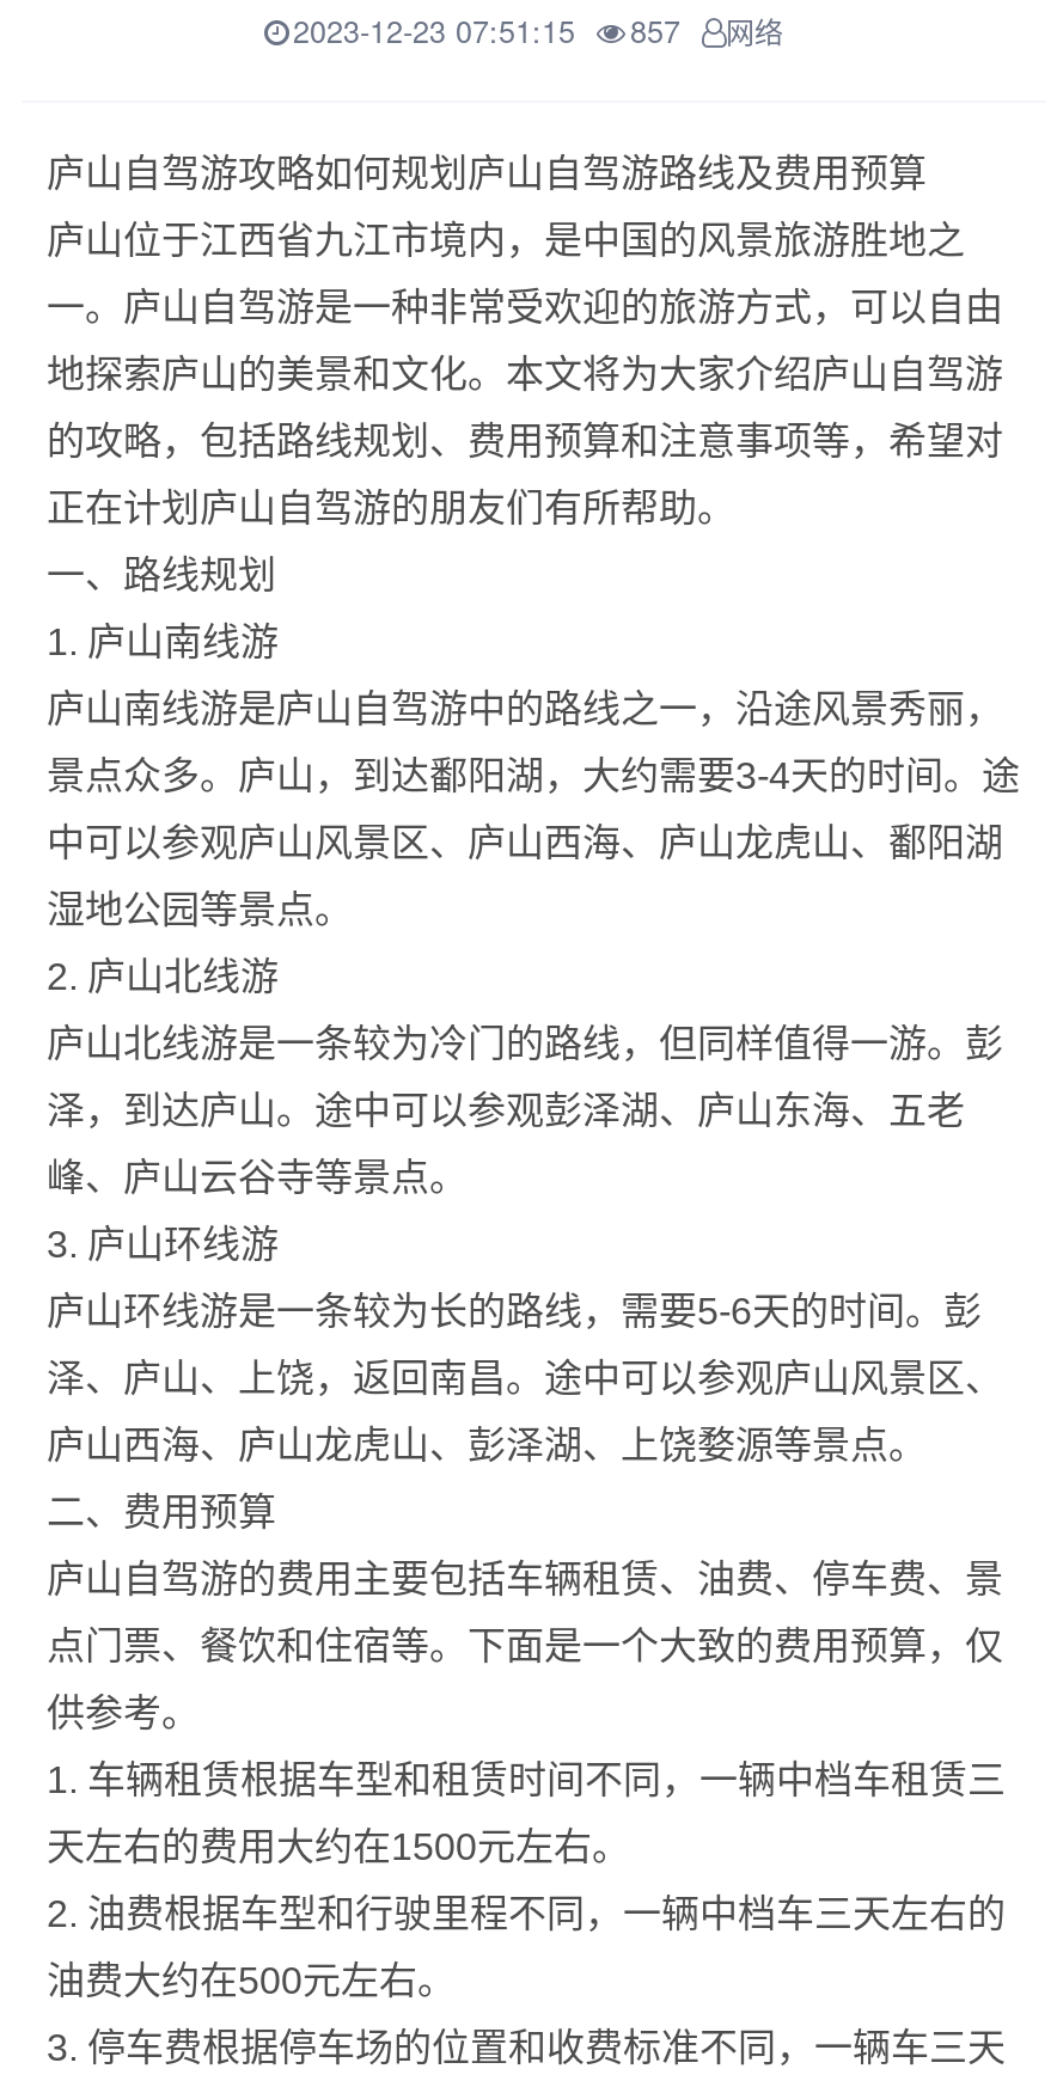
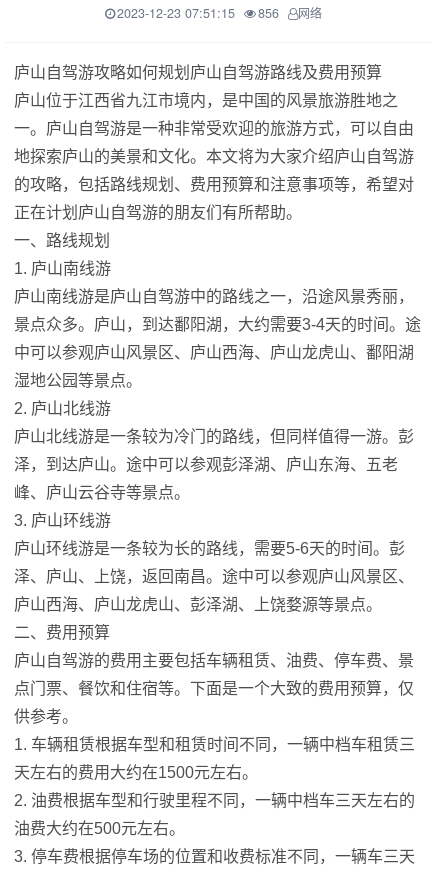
- 2023-12-23 07:51:15 857 网络
+ 2023-12-23 07:51:15 856 网络
